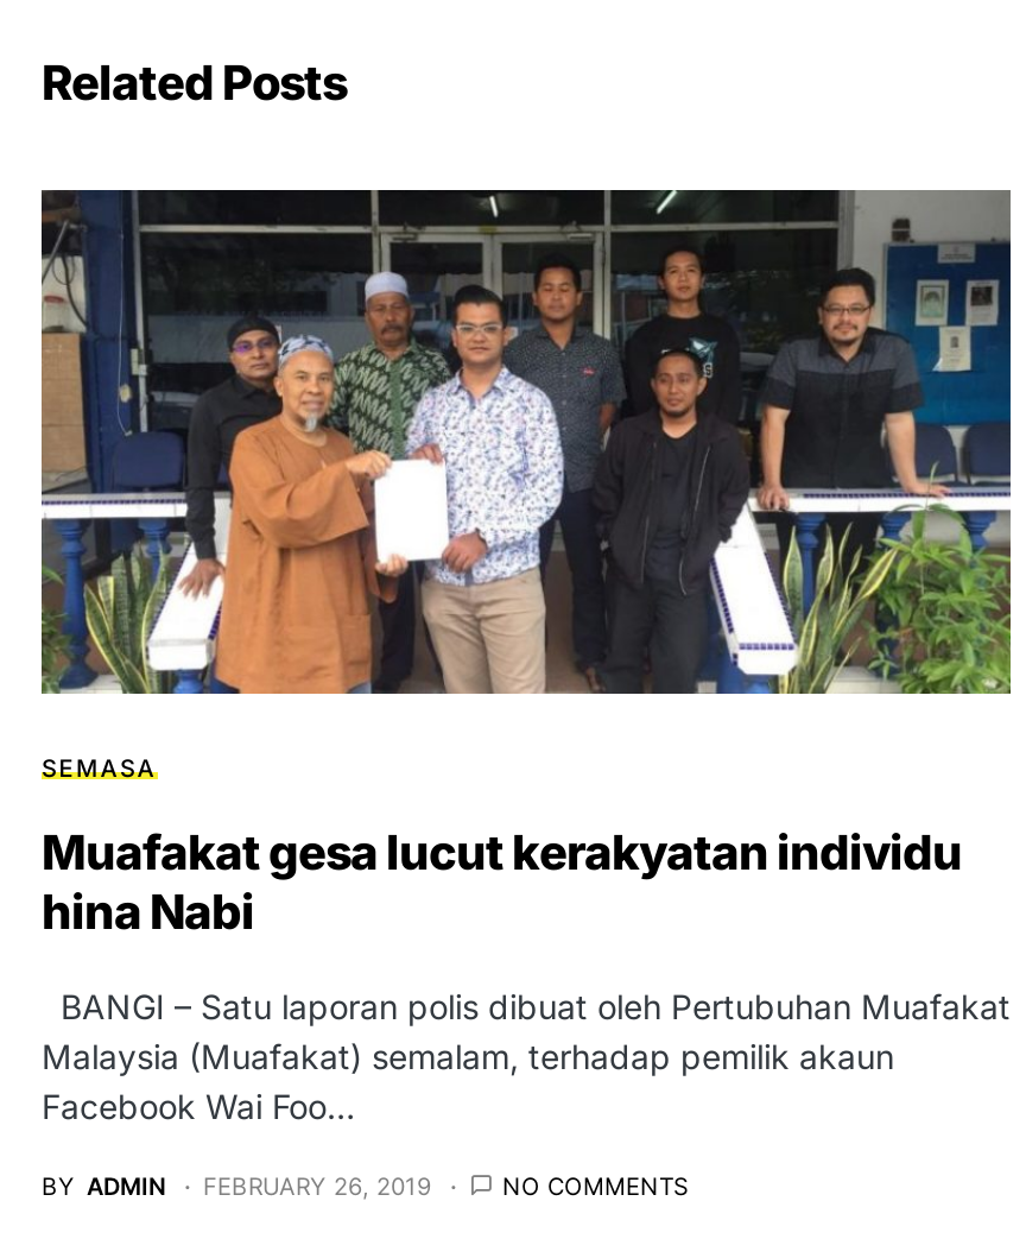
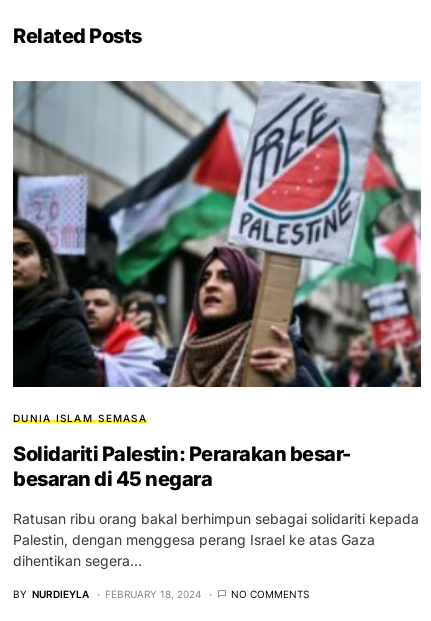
- [image]
- SEMASA
+ [image]
+ DUNIA ISLAM SEMASA

- Muafakat gesa lucut kerakyatan individu
- hina Nabi
+ Solidariti Palestin: Perarakan besar-
+ besaran di 45 negara

- BANGI – Satu laporan polis dibuat oleh Pertubuhan Muafakat
- Malaysia (Muafakat) semalam, terhadap pemilik akaun
- Facebook Wai Foo…
+ Ratusan ribu orang bakal berhimpun sebagai solidariti kepada
+ Palestin, dengan menggesa perang Israel ke atas Gaza
+ dihentikan segera…

- BY ADMIN
- FEBRUARY 26, 2019
+ BY NURDIEYLA
+ FEBRUARY 18, 2024
